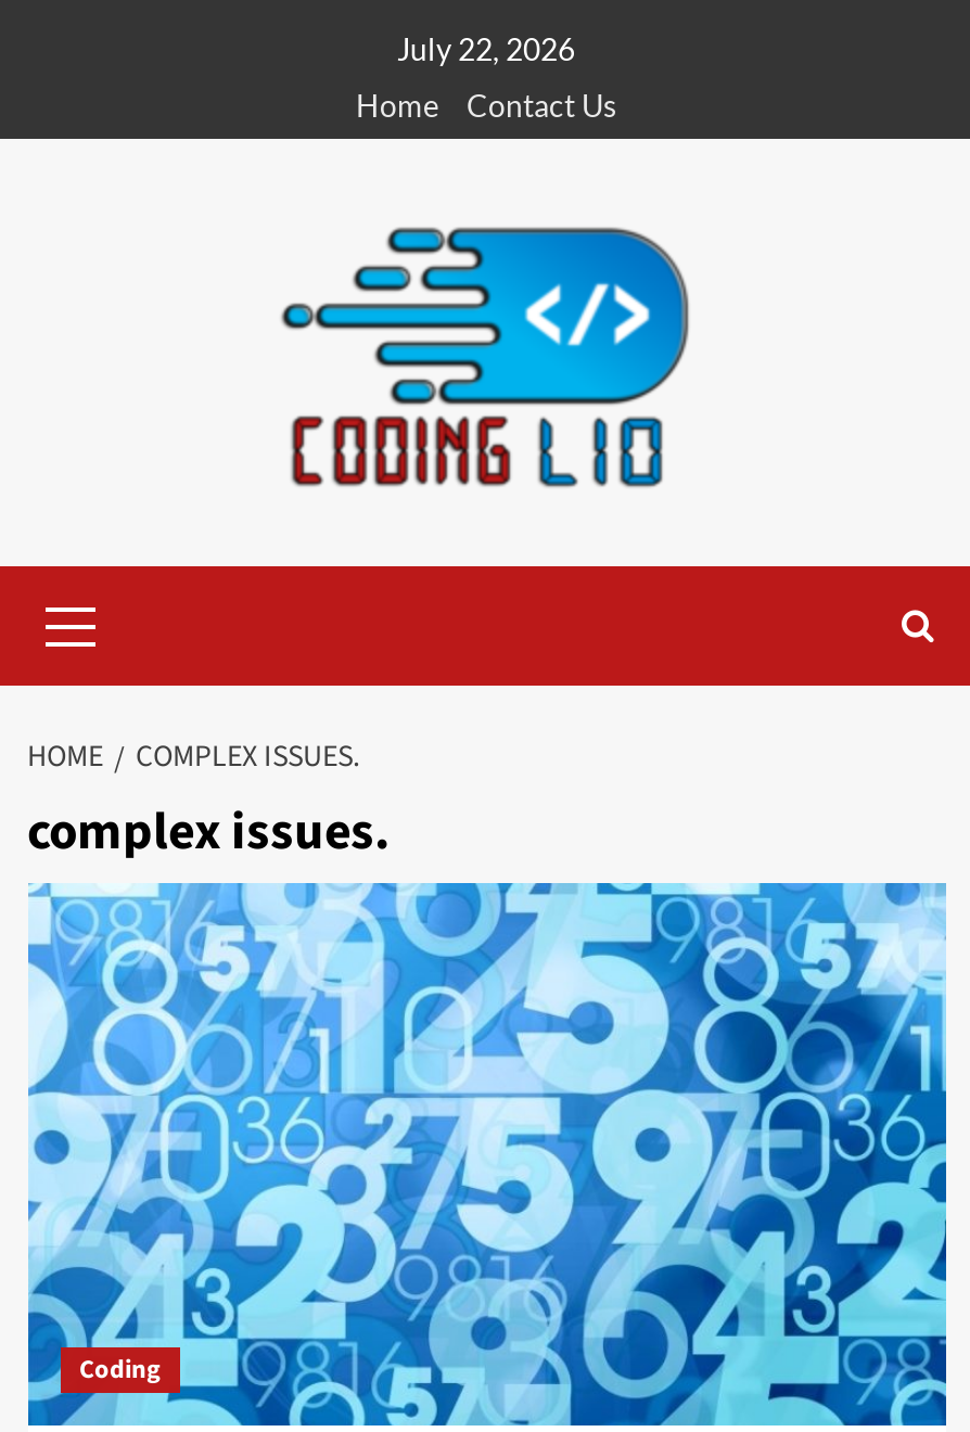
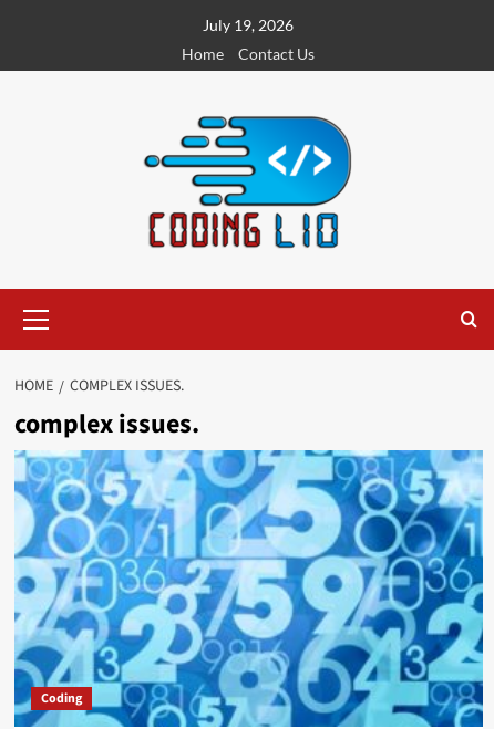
- July 22, 2026
+ July 19, 2026
